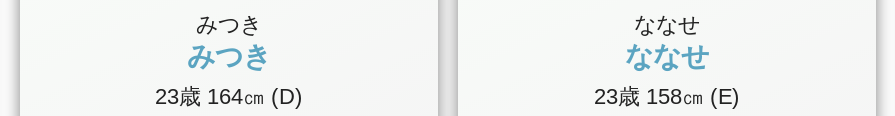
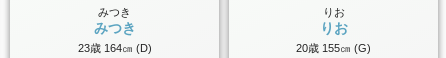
- ななせ
- ななせ
- 23歳 158㎝ (E)
+ りお
+ りお
+ 20歳 155㎝ (G)
